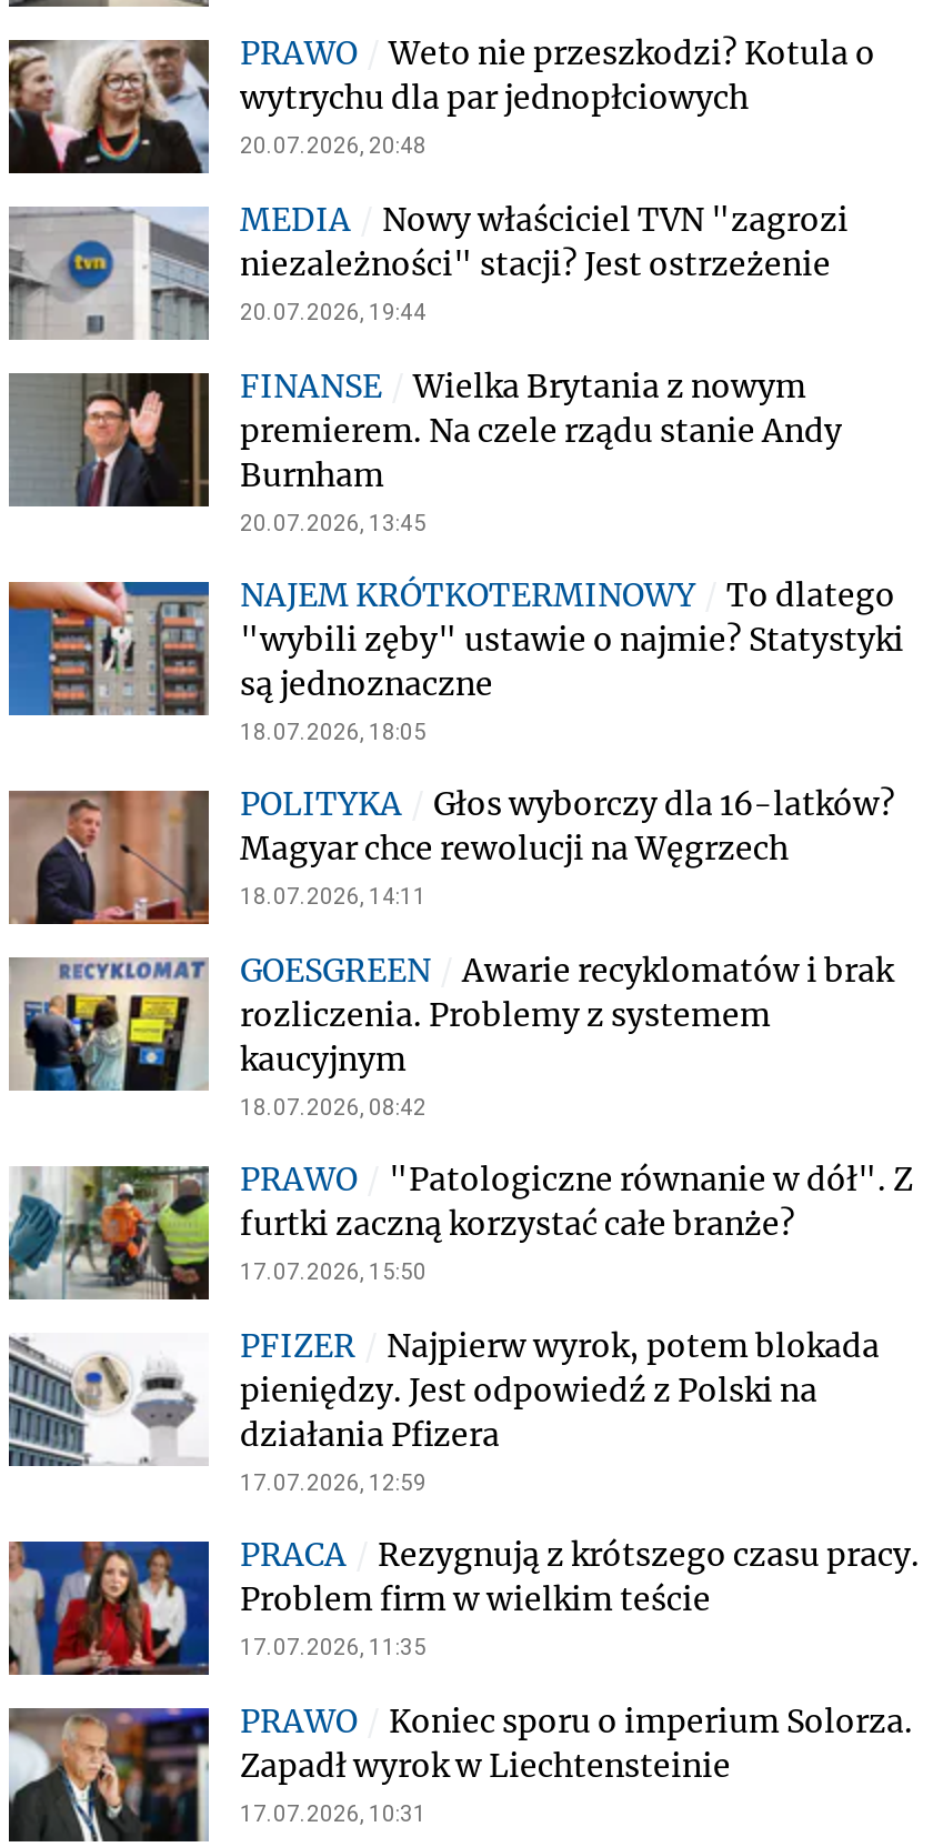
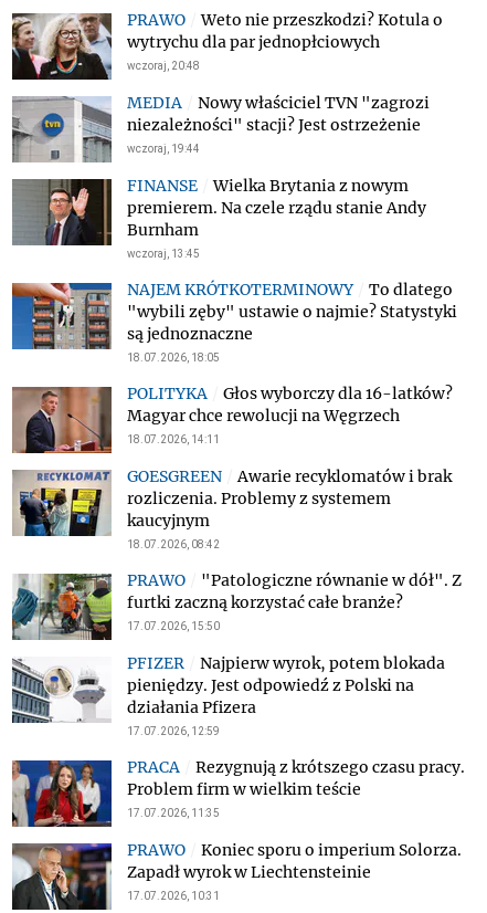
- 20.07.2026, 20:48
+ wczoraj, 20:48

- 20.07.2026, 19:44
+ wczoraj, 19:44

- 20.07.2026, 13:45
+ wczoraj, 13:45
